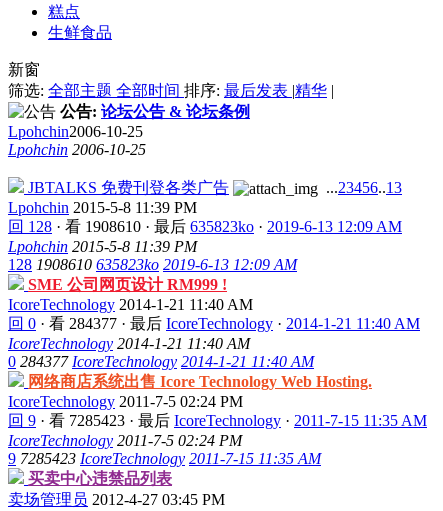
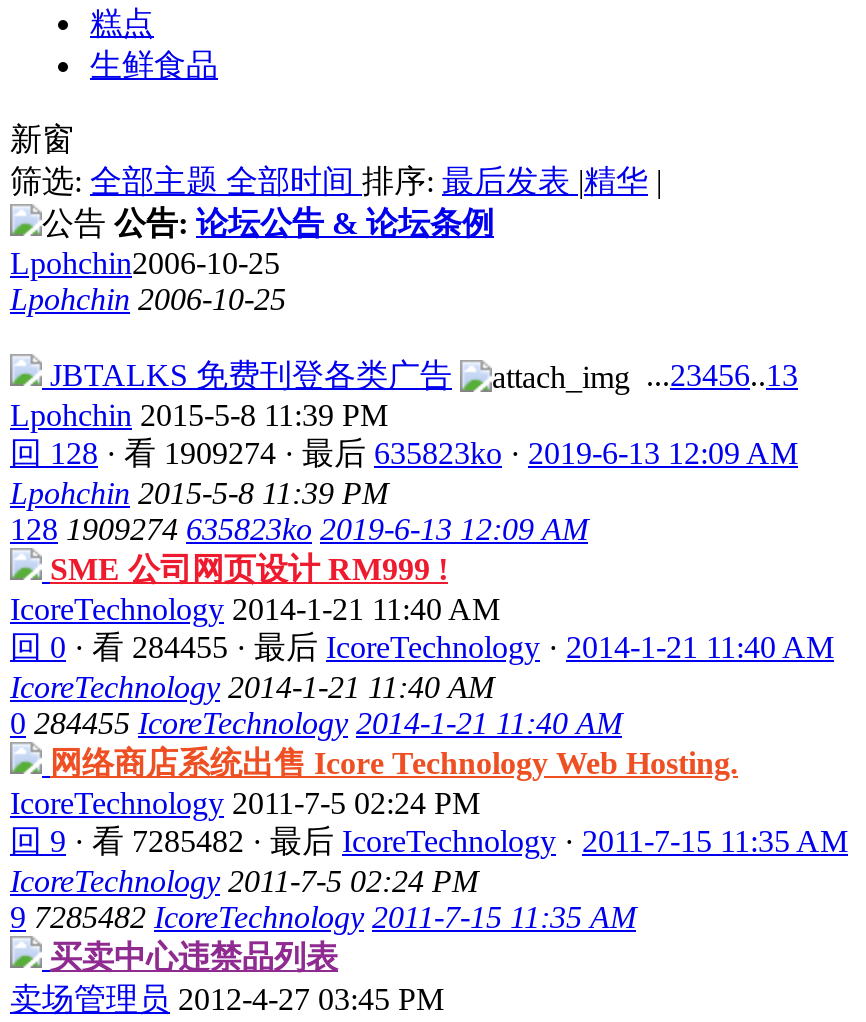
- 回 128 · 看 1908610 · 最后635823ko · 2019-6-13 12:09 AM
+ 回 128 · 看 1909274 · 最后635823ko · 2019-6-13 12:09 AM

- 128 1908610 635823ko 2019-6-13 12:09 AM
+ 128 1909274 635823ko 2019-6-13 12:09 AM

- 回 0 · 看 284377 · 最后IcoreTechnology · 2014-1-21 11:40 AM
+ 回 0 · 看 284455 · 最后IcoreTechnology · 2014-1-21 11:40 AM

- 0 284377 IcoreTechnology 2014-1-21 11:40 AM
+ 0 284455 IcoreTechnology 2014-1-21 11:40 AM

- 回 9 · 看 7285423 · 最后IcoreTechnology · 2011-7-15 11:35 AM
+ 回 9 · 看 7285482 · 最后IcoreTechnology · 2011-7-15 11:35 AM

- 9 7285423 IcoreTechnology 2011-7-15 11:35 AM
+ 9 7285482 IcoreTechnology 2011-7-15 11:35 AM
